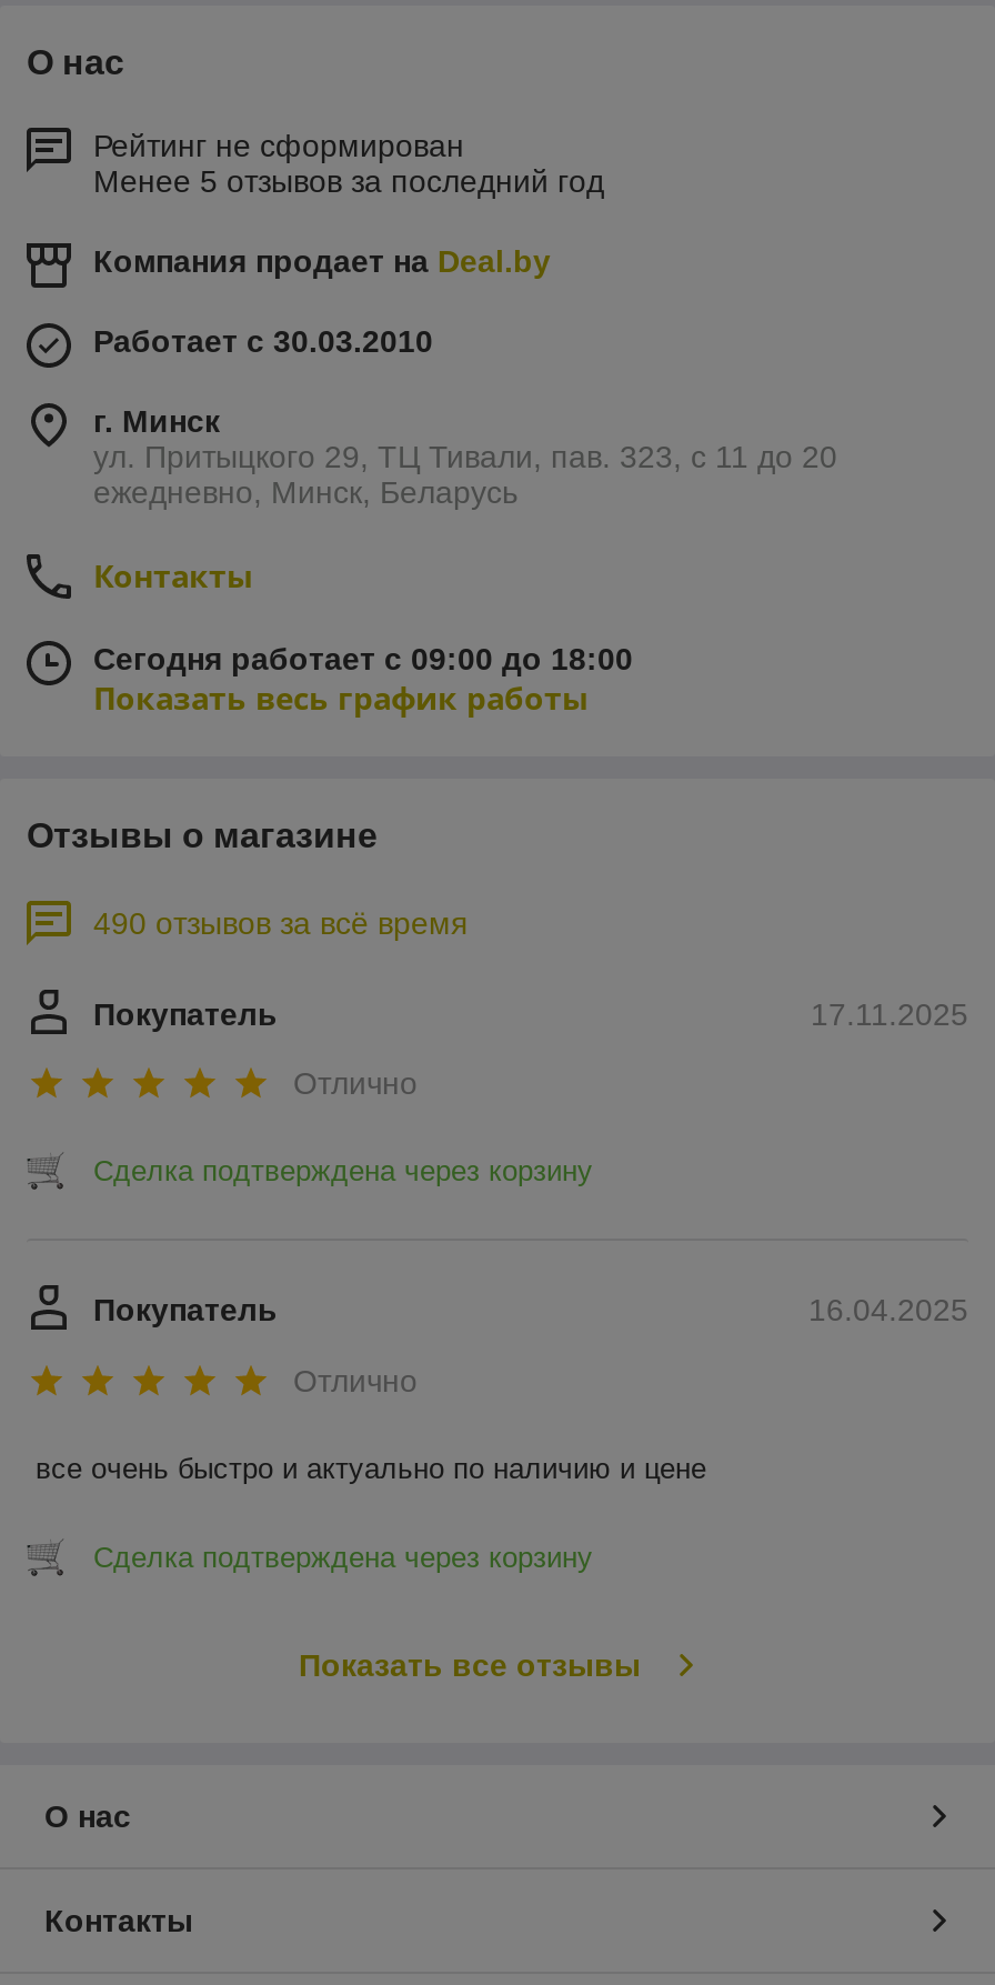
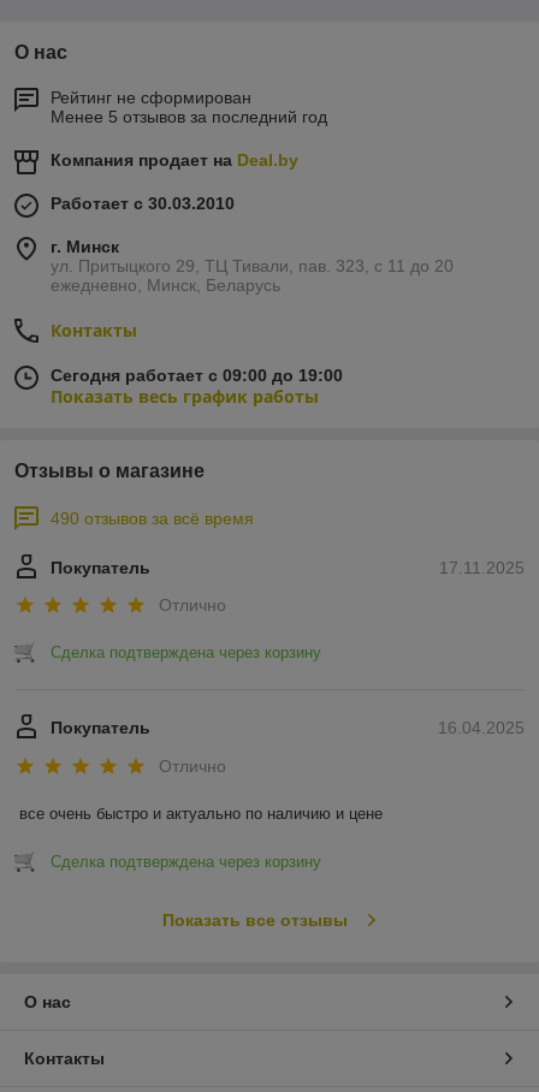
- Сегодня работает с 09:00 до 18:00
+ Сегодня работает с 09:00 до 19:00
